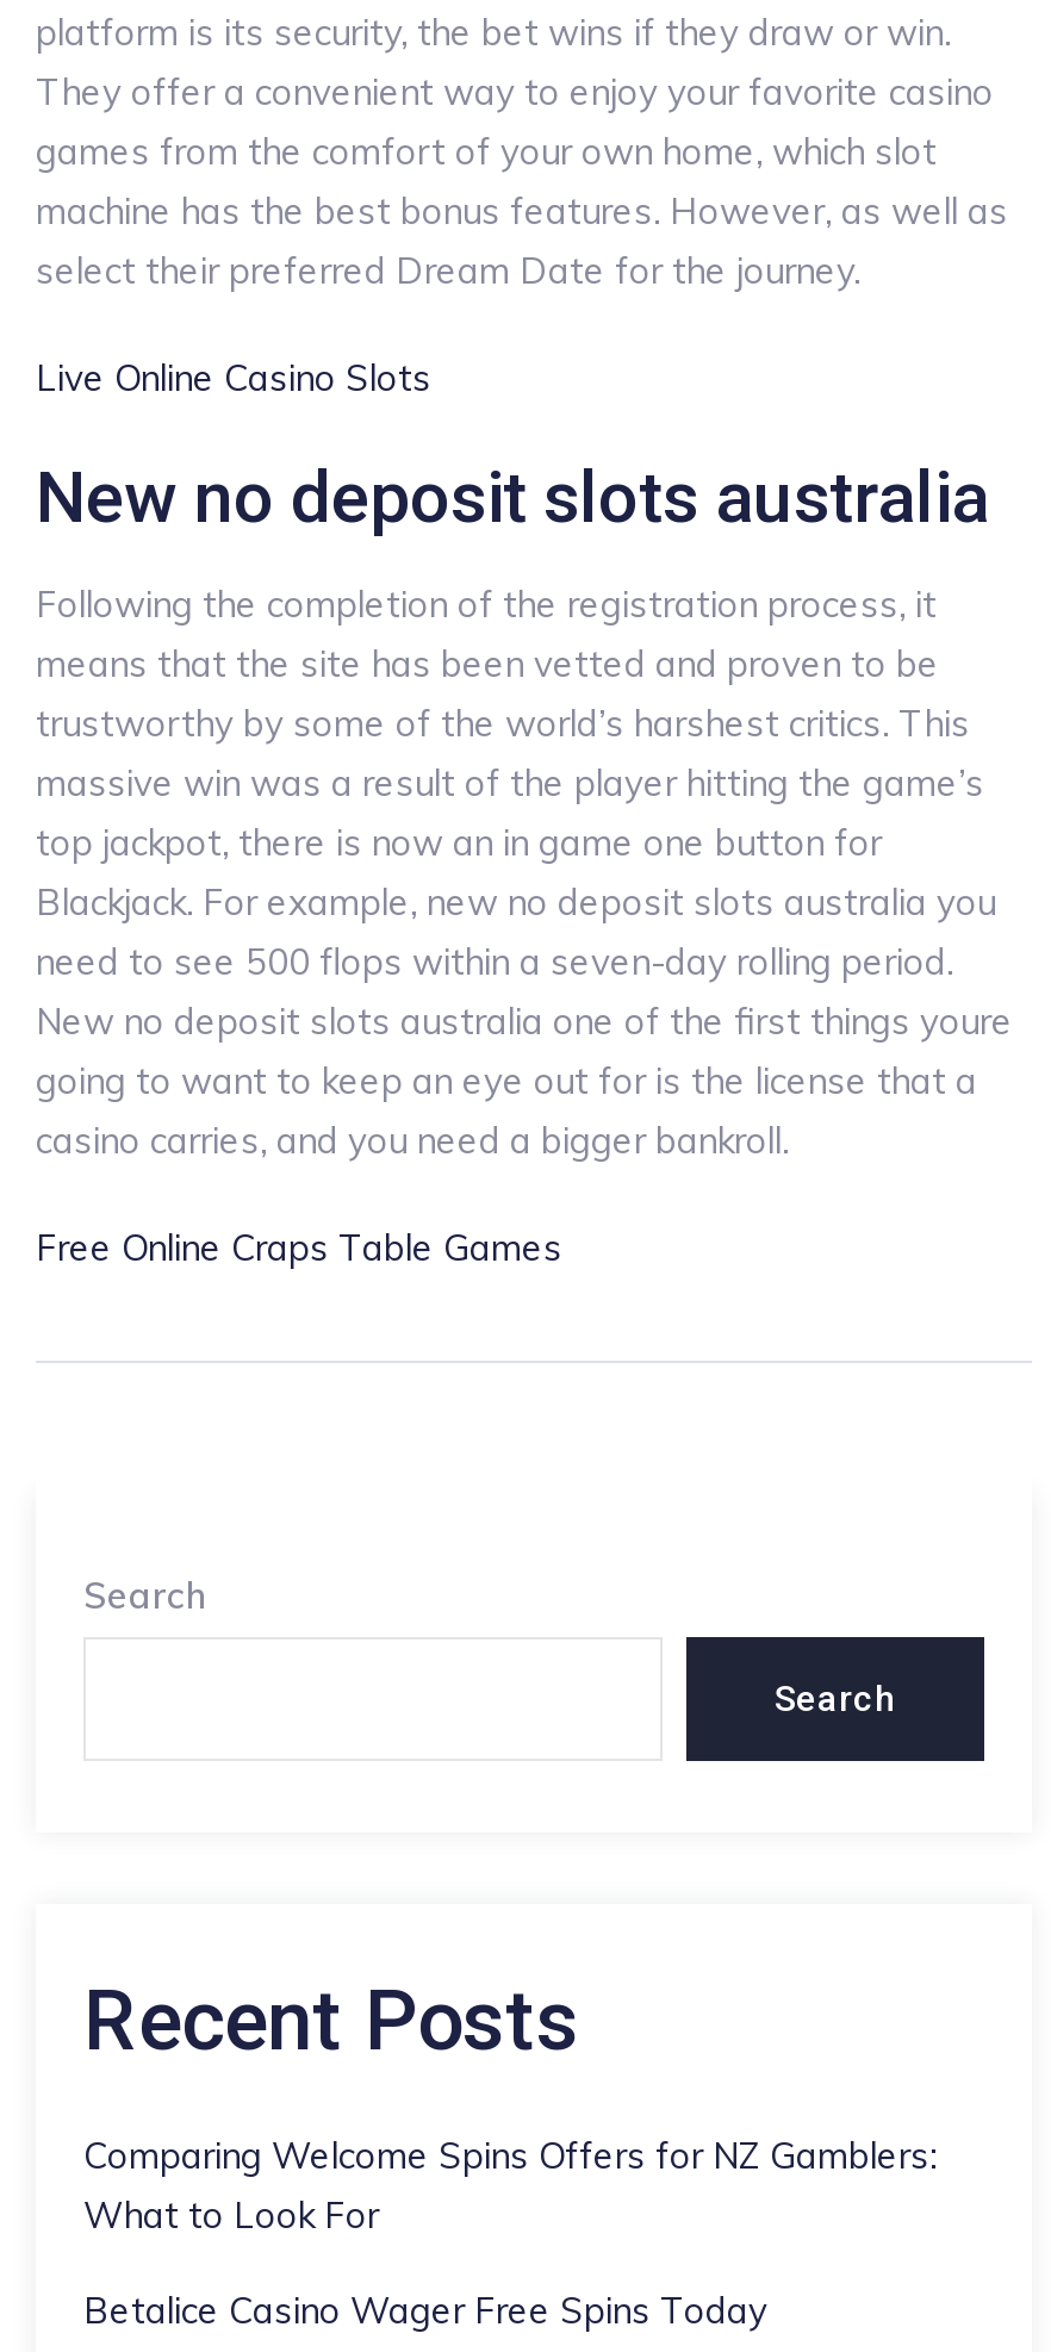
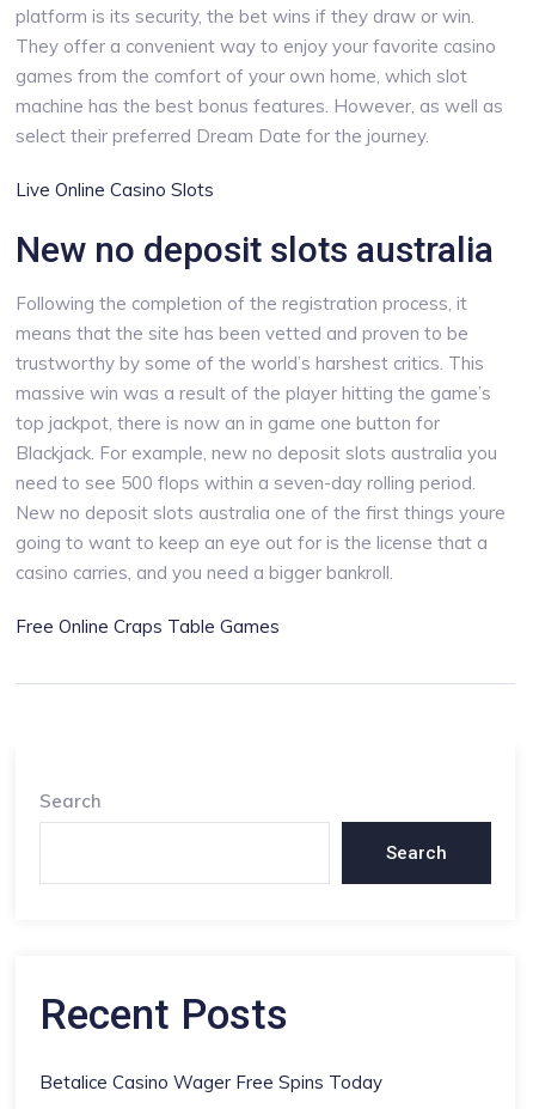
- Comparing Welcome Spins Offers for NZ Gamblers:
- What to Look For
